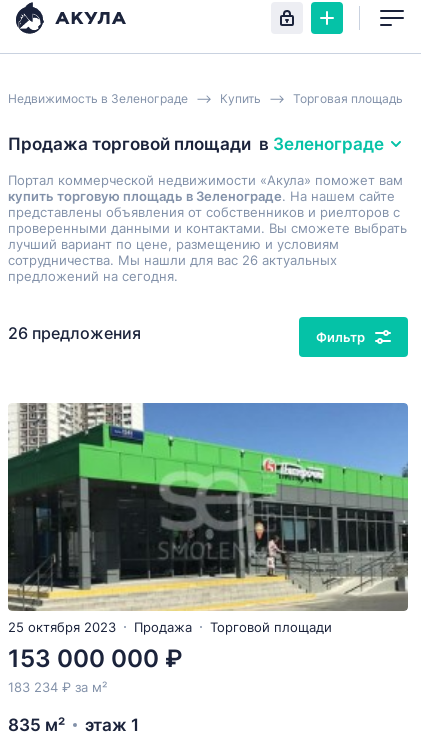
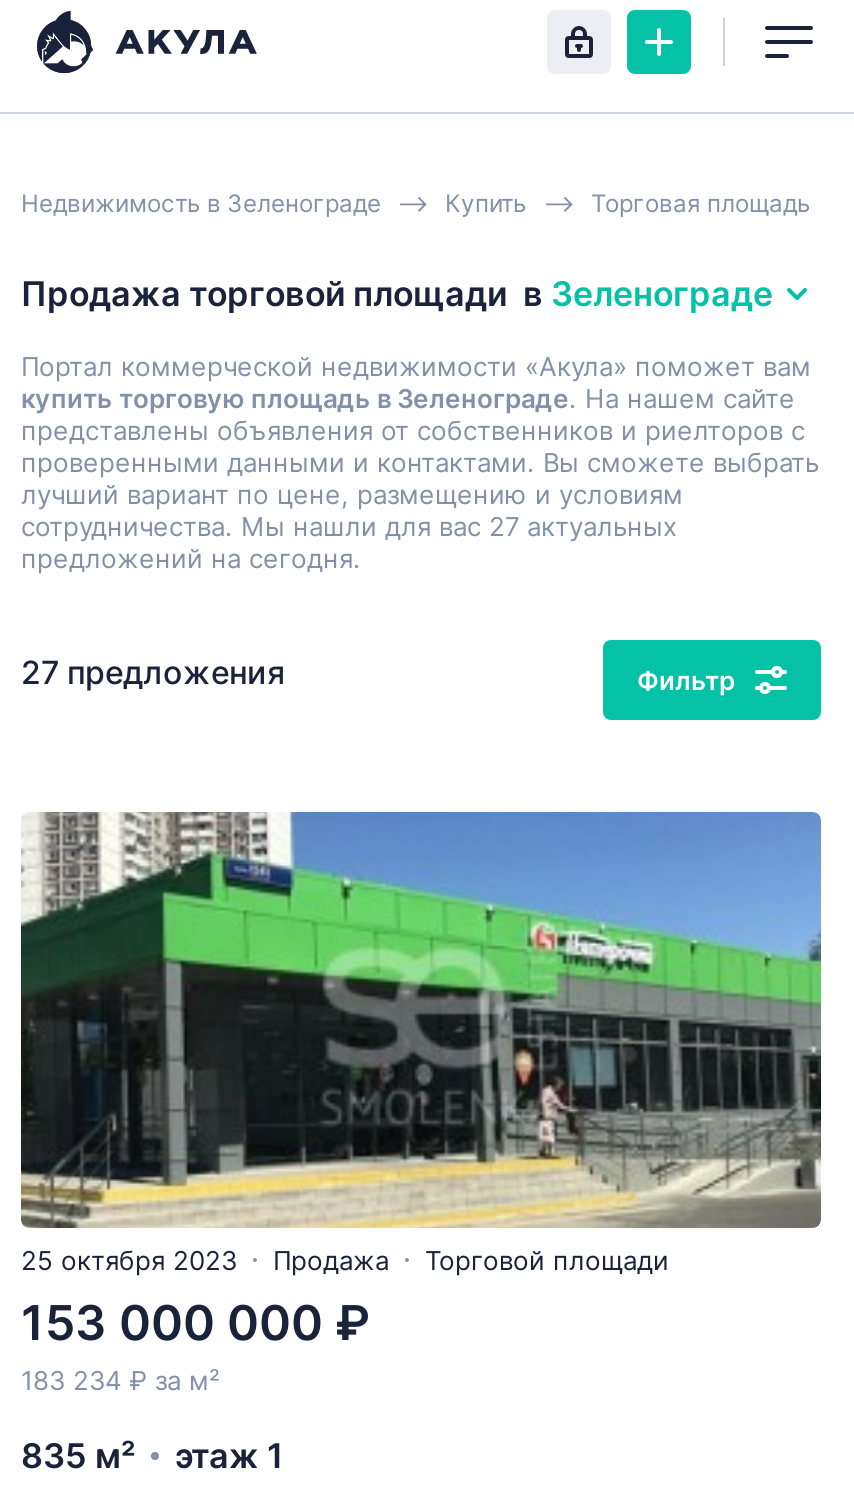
- сотрудничества. Мы нашли для вас 26 актуальных
+ сотрудничества. Мы нашли для вас 27 актуальных

- 26 предложения
+ 27 предложения
